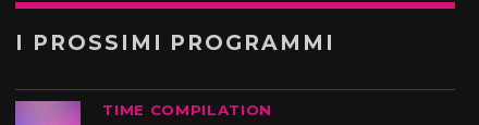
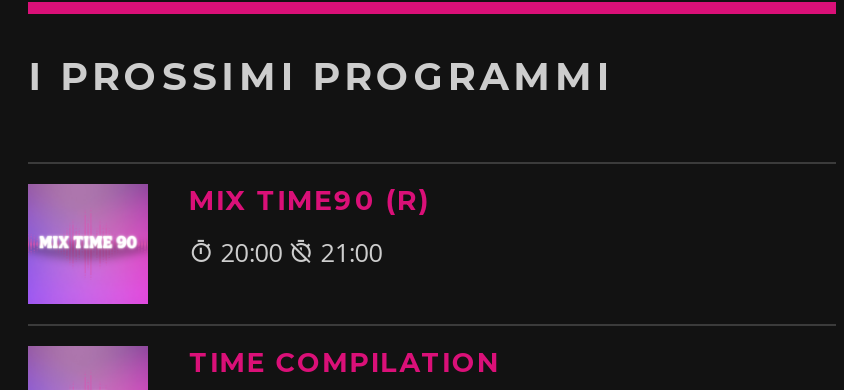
+ [image]
+ MIX TIME90 (R)
+ 20:00
+ 21:00
